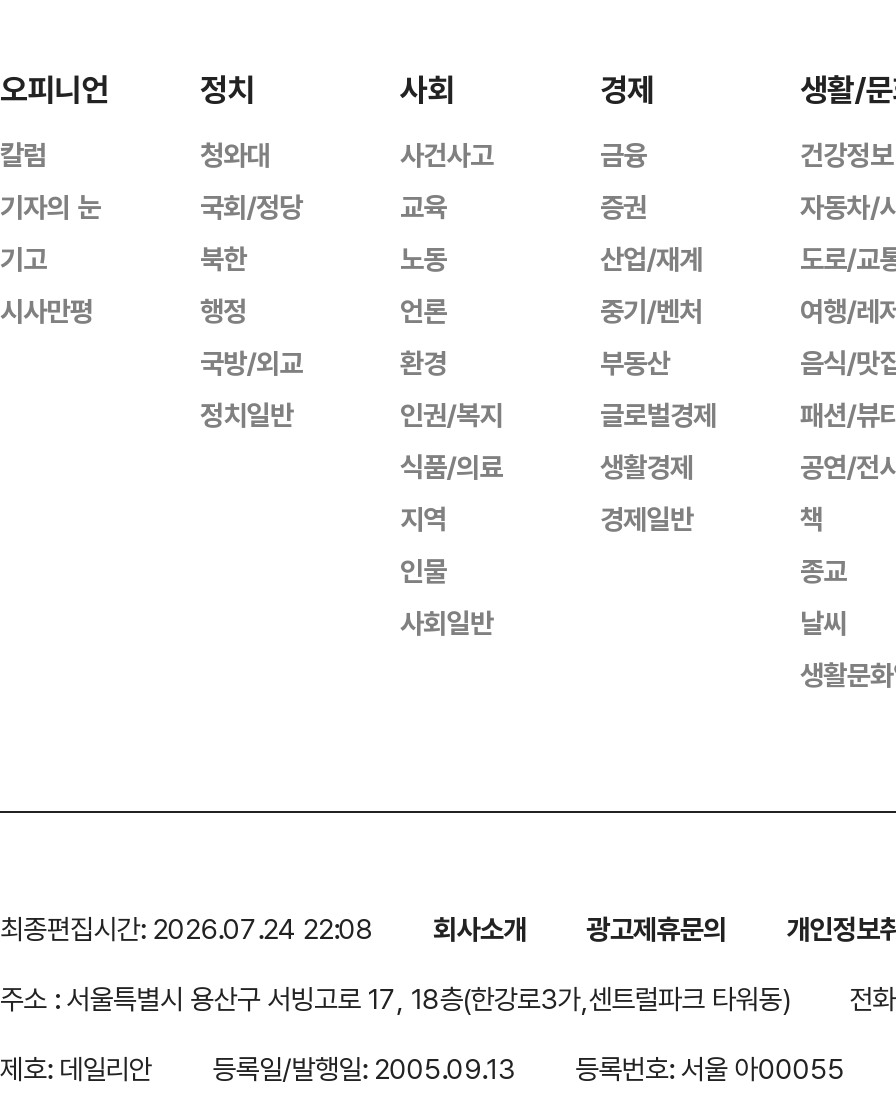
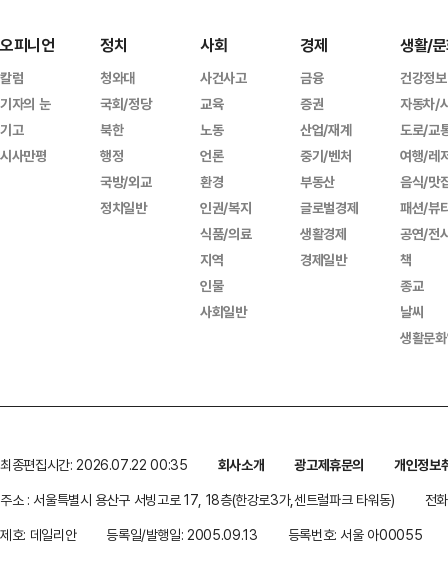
- 최종편집시간: 2026.07.24 22:08
+ 최종편집시간: 2026.07.22 00:35
